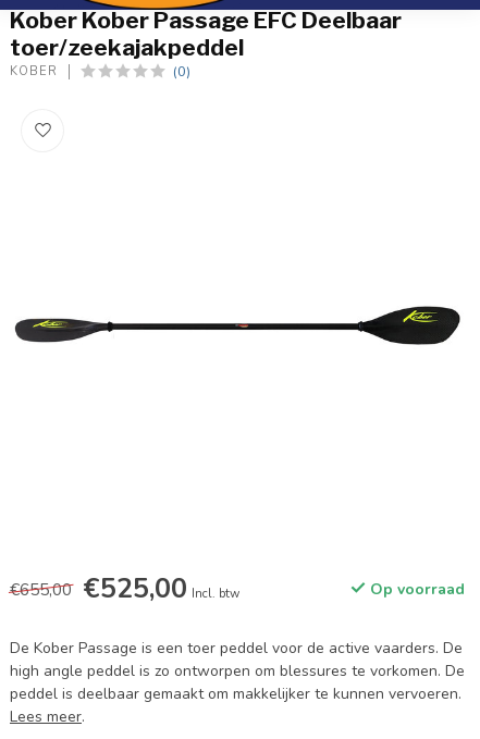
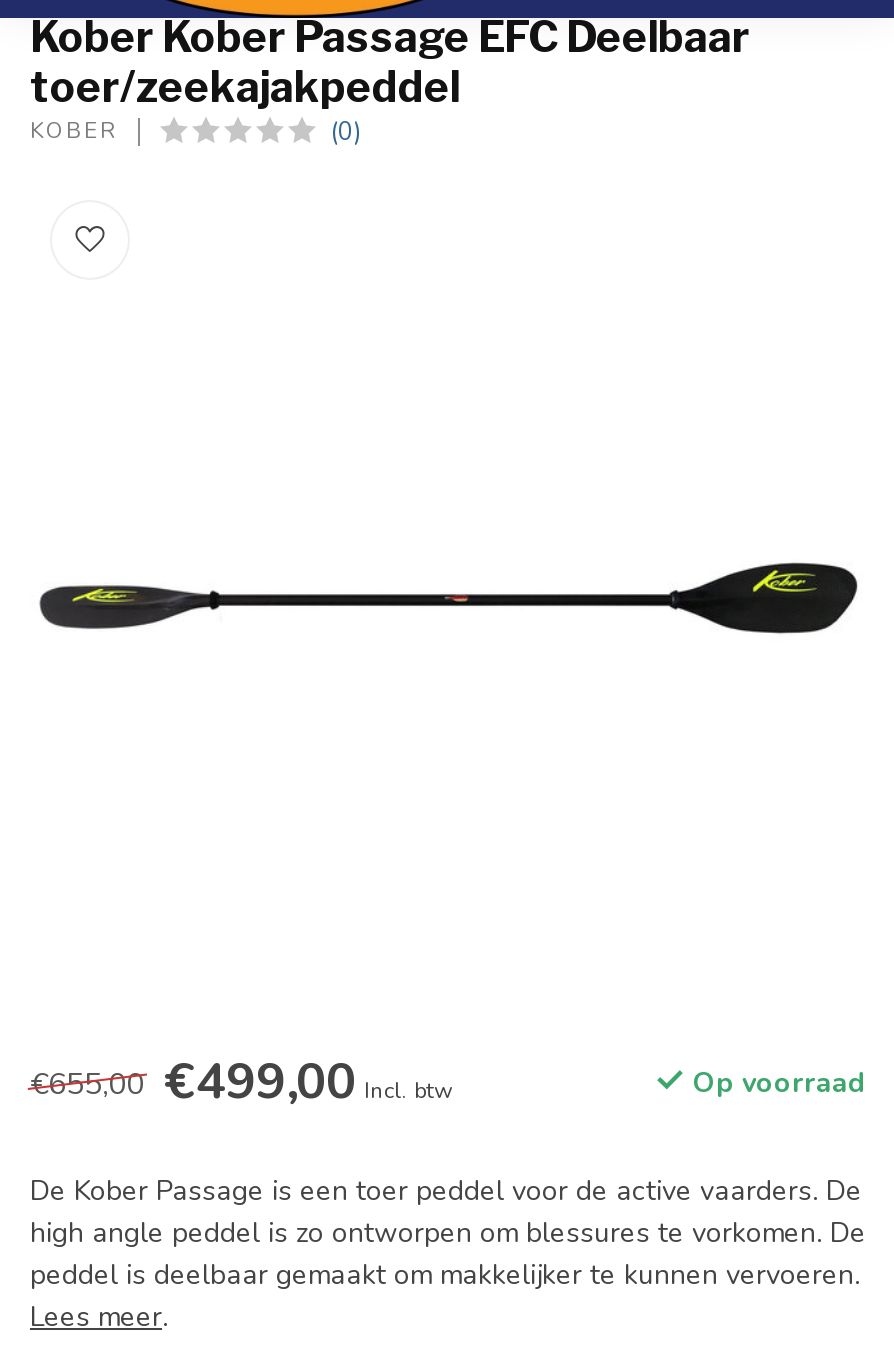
- €655,00 €525,00 Incl. btw
+ €655,00 €499,00 Incl. btw
